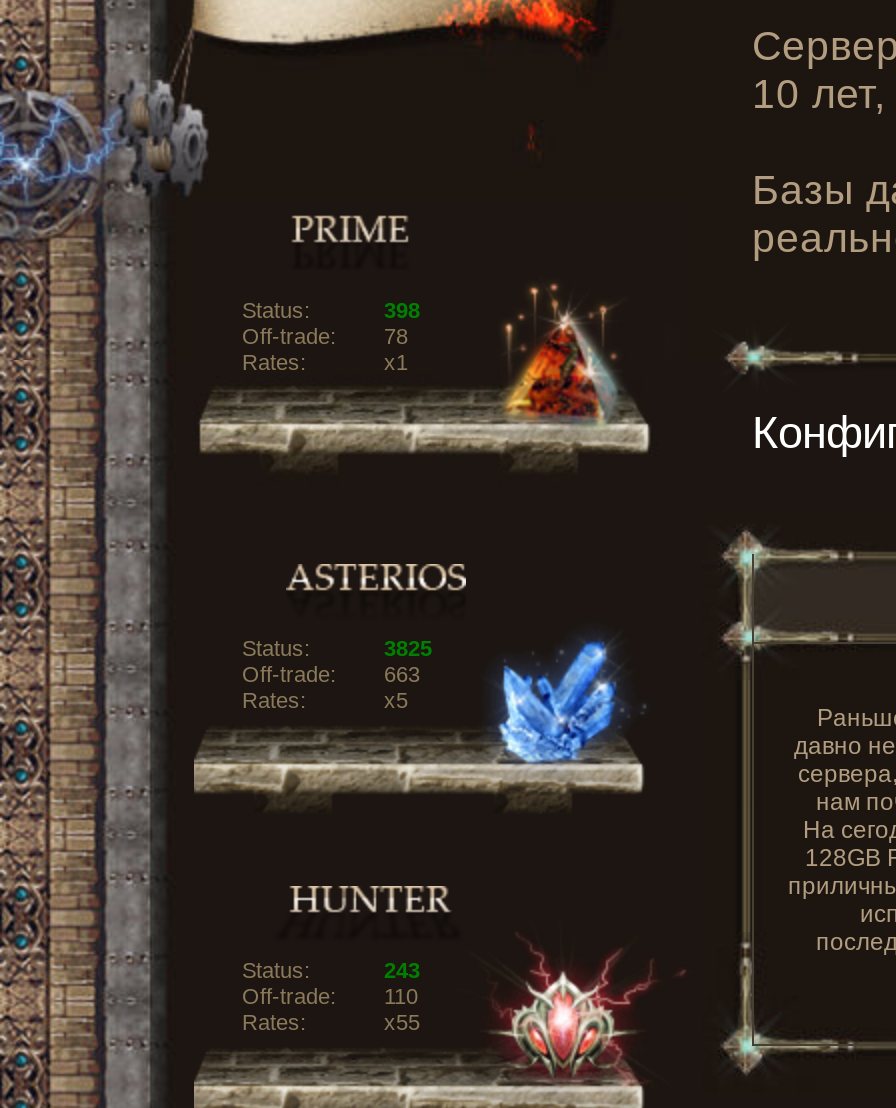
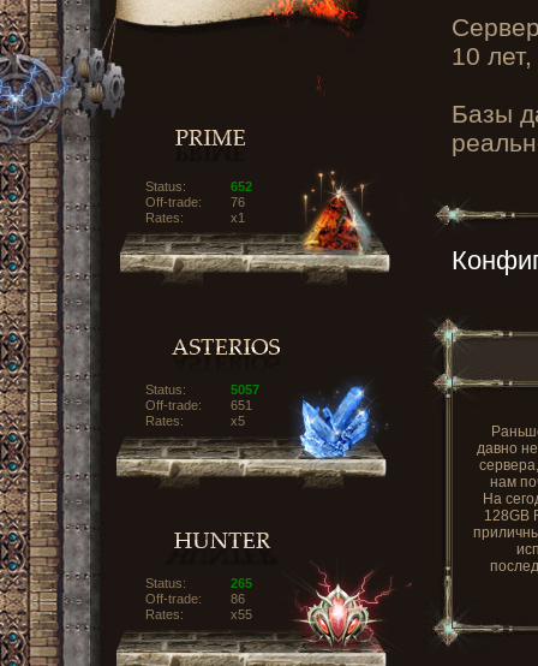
- 398
+ 652

- Off-trade: 78
+ Off-trade: 76

- 3825
+ 5057

- Off-trade: 663
+ Off-trade: 651

- 243
+ 265

- Off-trade: 110
+ Off-trade: 86
